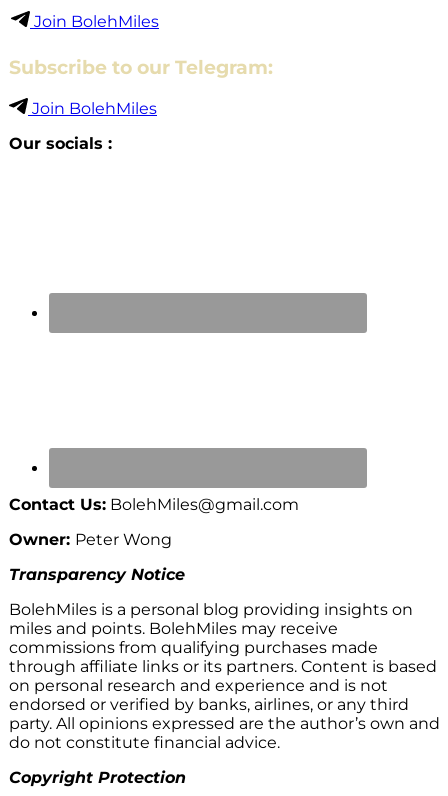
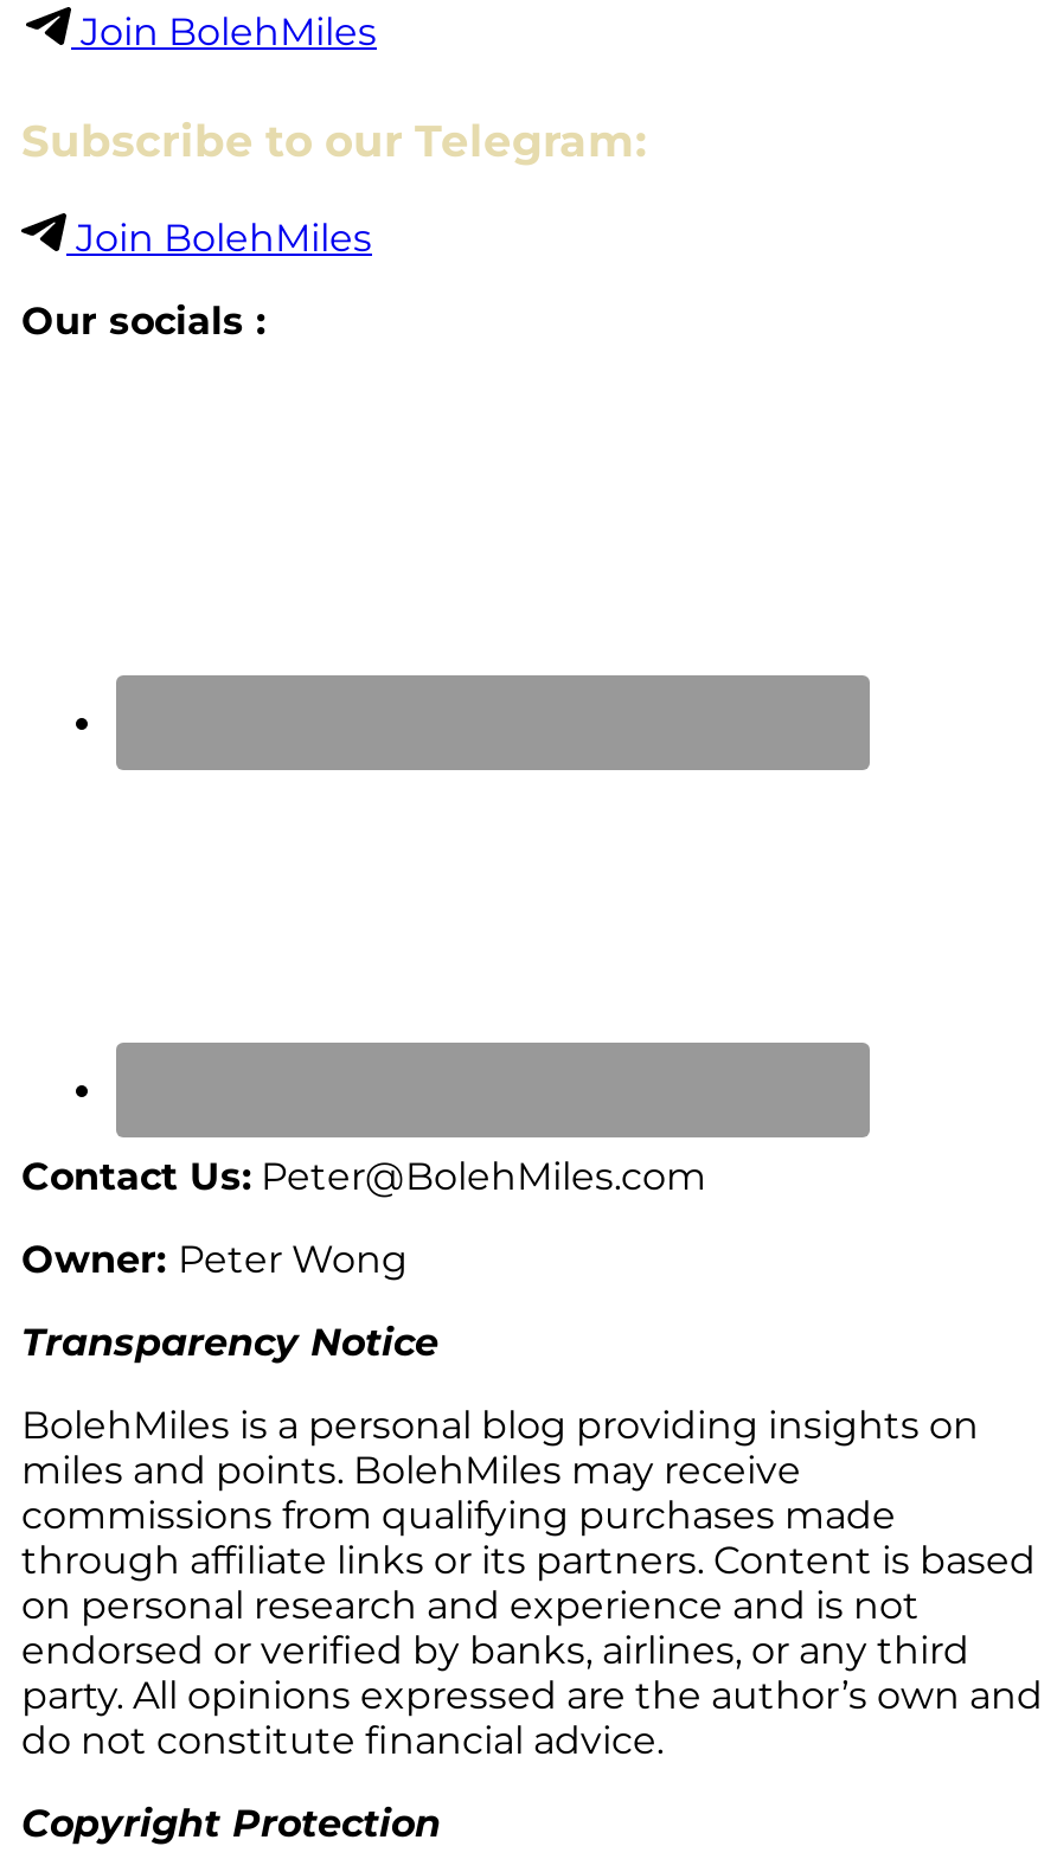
- Contact Us: BolehMiles@gmail.com
+ Contact Us: Peter@BolehMiles.com
